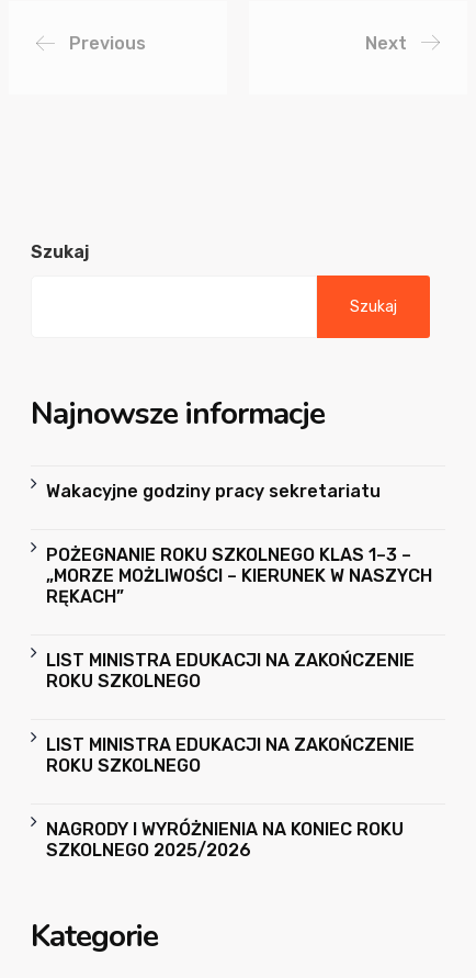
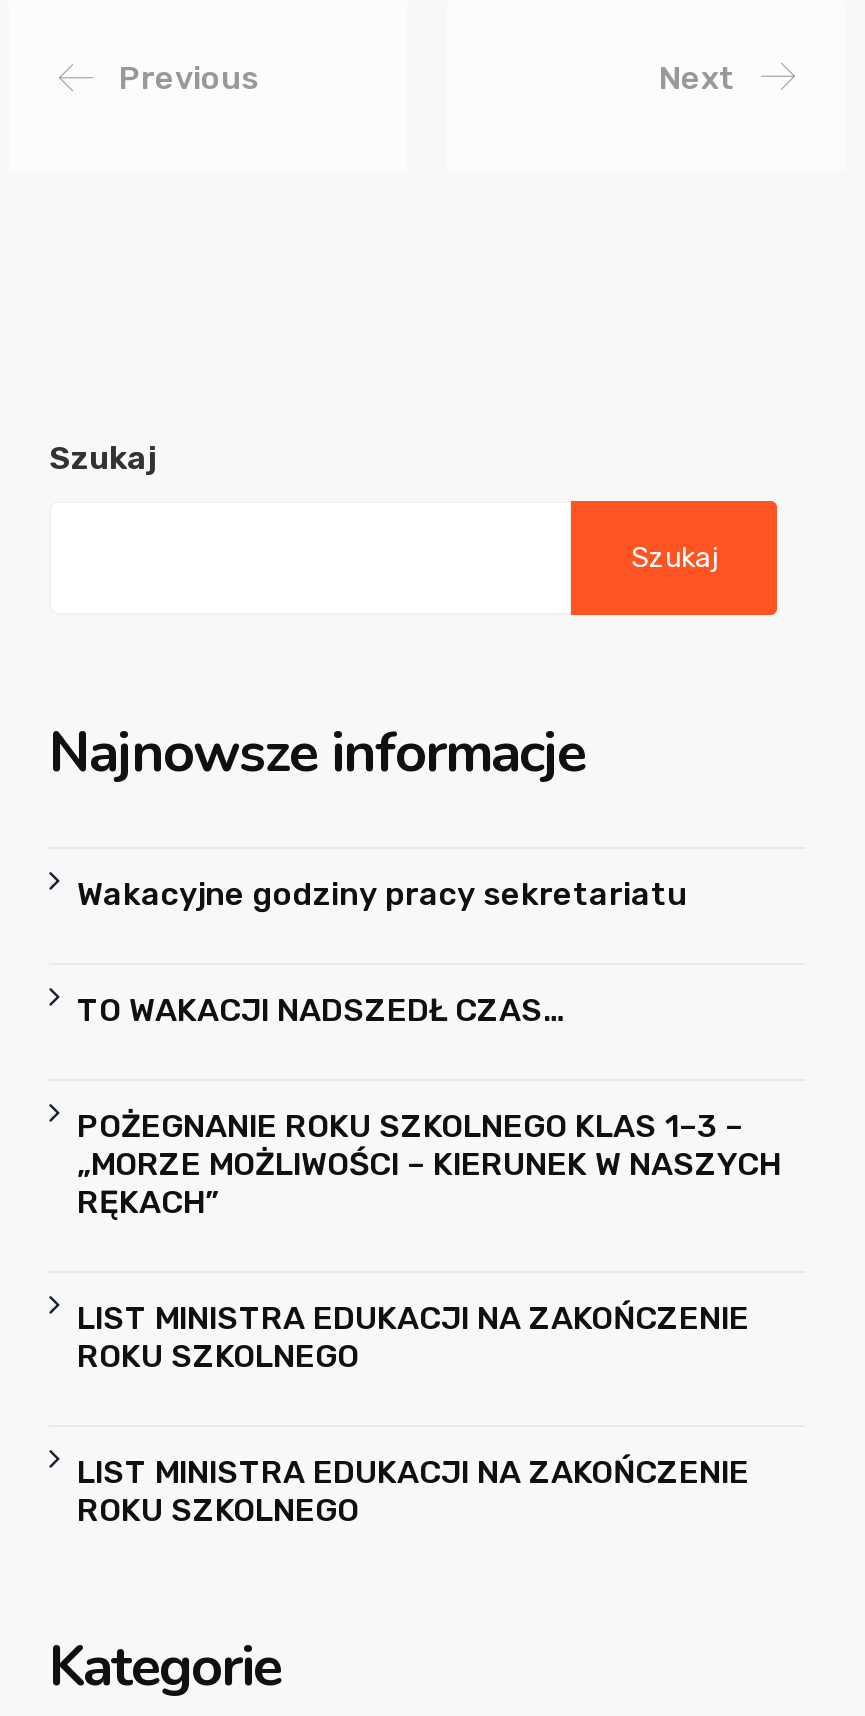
+ TO WAKACJI NADSZEDŁ CZAS…

moved down: POŻEGNANIE ROKU SZKOLNEGO KLAS 1–3 – | „MORZE MOŻLIWOŚCI – KIERUNEK W NASZYCH | RĘKACH” | LIST MINISTRA EDUKACJI NA ZAKOŃCZENIE | ROKU SZKOLNEGO | LIST MINISTRA EDUKACJI NA ZAKOŃCZENIE | ROKU SZKOLNEGO

- NAGRODY I WYRÓŻNIENIA NA KONIEC ROKU
- SZKOLNEGO 2025/2026
